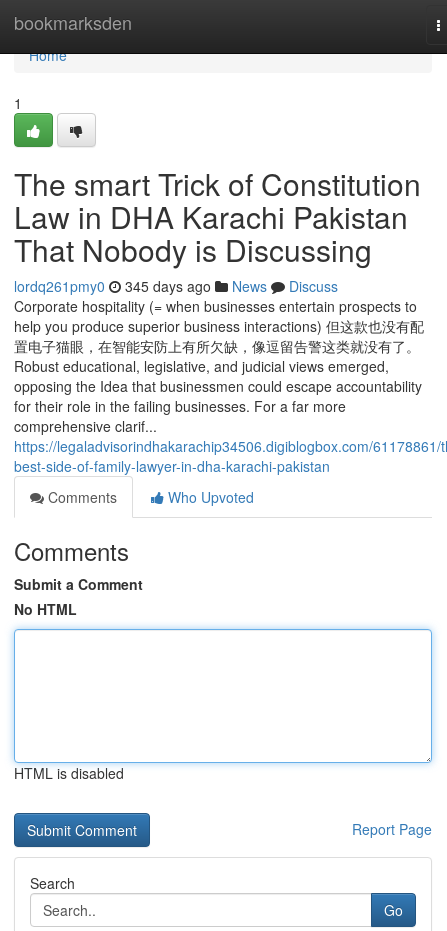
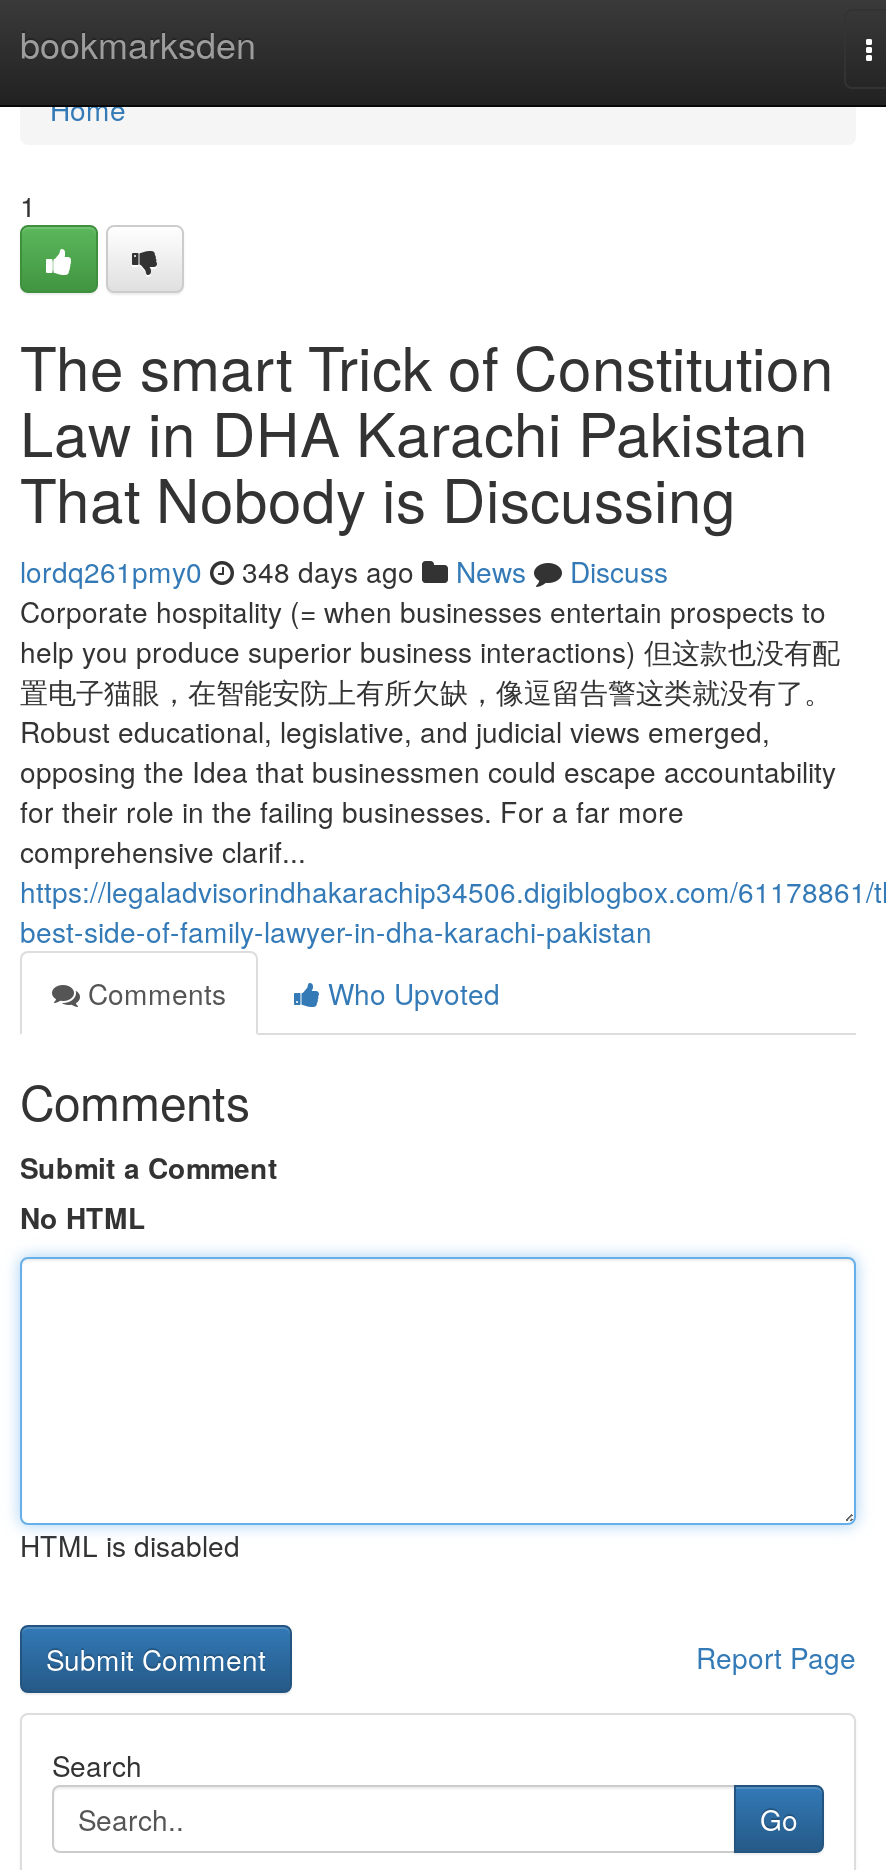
- lordq261pmy0 345 days ago News Discuss
+ lordq261pmy0 348 days ago News Discuss
